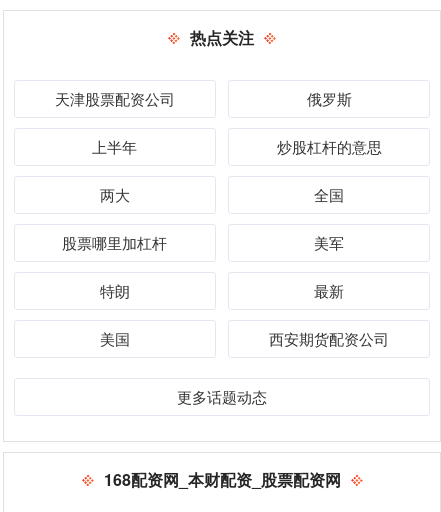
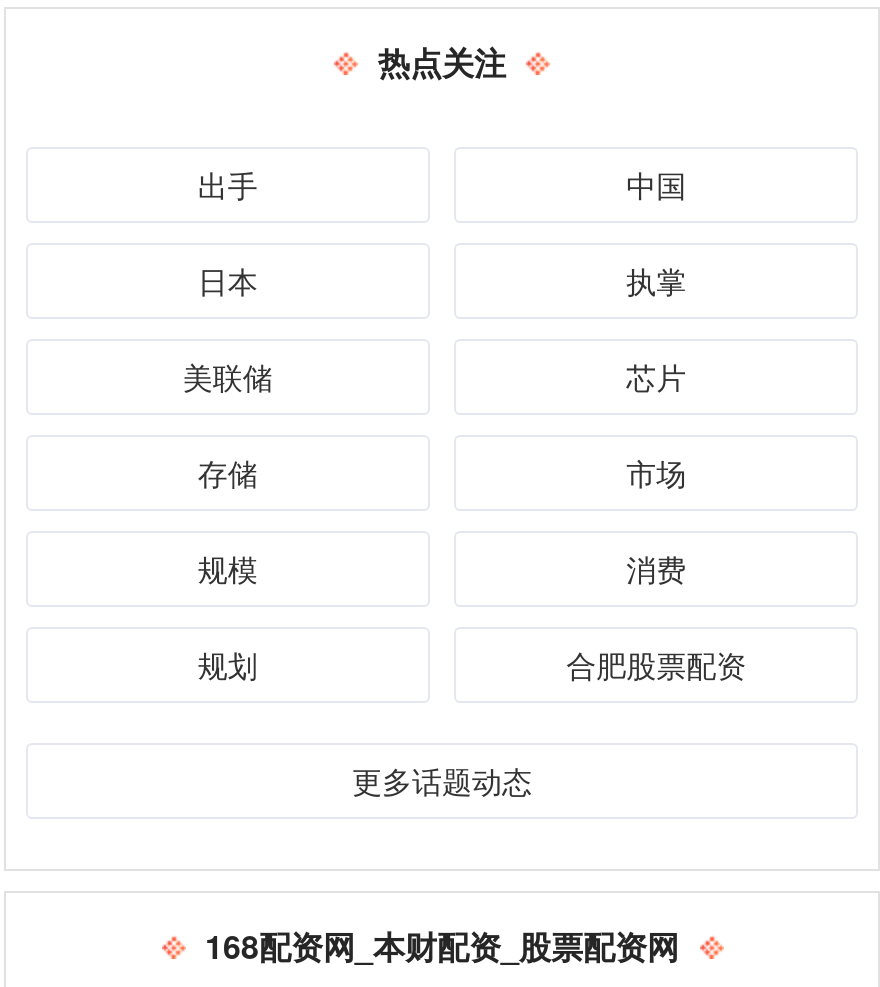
- 天津股票配资公司
- 俄罗斯
+ 出手
+ 中国

- 上半年
- 炒股杠杆的意思
+ 日本
+ 执掌

- 两大
- 全国
+ 美联储
+ 芯片

- 股票哪里加杠杆
- 美军
+ 存储
+ 市场

- 特朗
- 最新
+ 规模
+ 消费

- 美国
- 西安期货配资公司
+ 规划
+ 合肥股票配资
